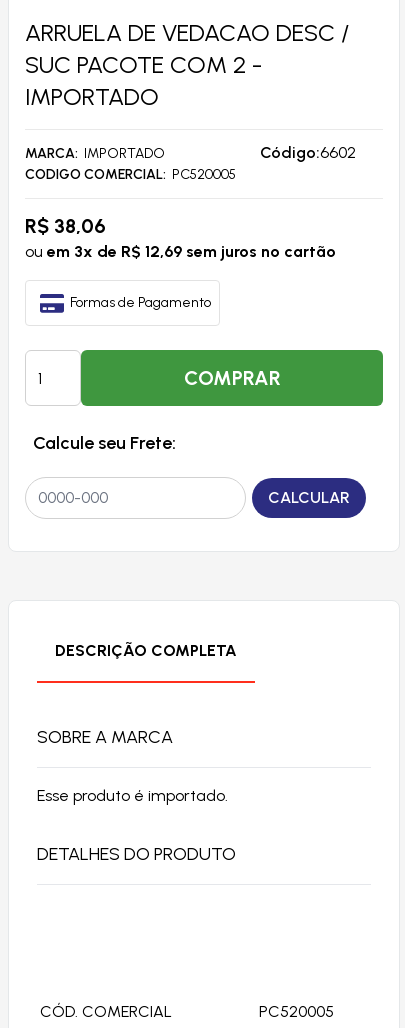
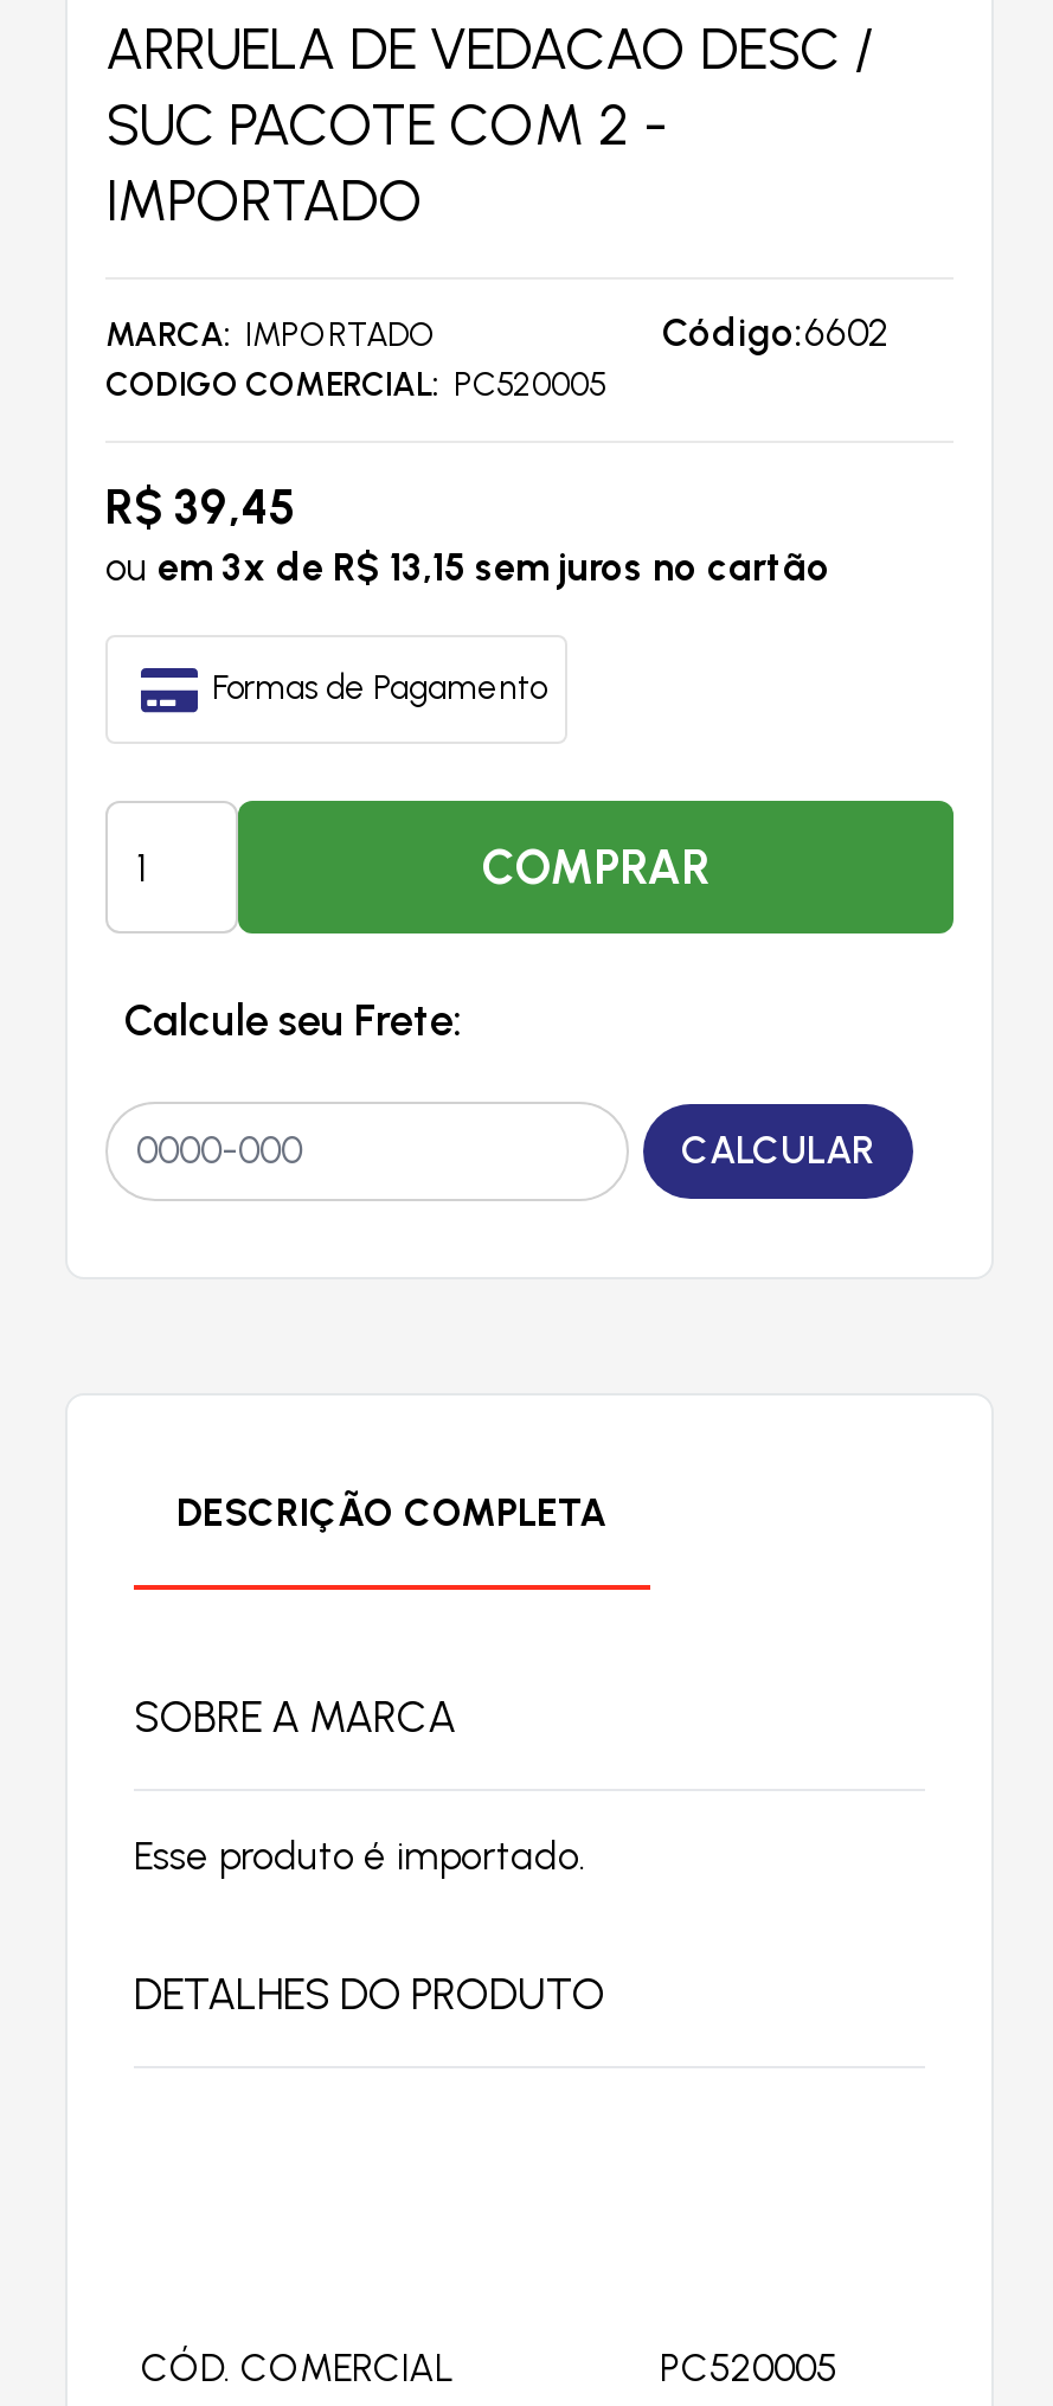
- R$ 38,06
+ R$ 39,45

- ou em 3x de R$ 12,69 sem juros no cartão
+ ou em 3x de R$ 13,15 sem juros no cartão
